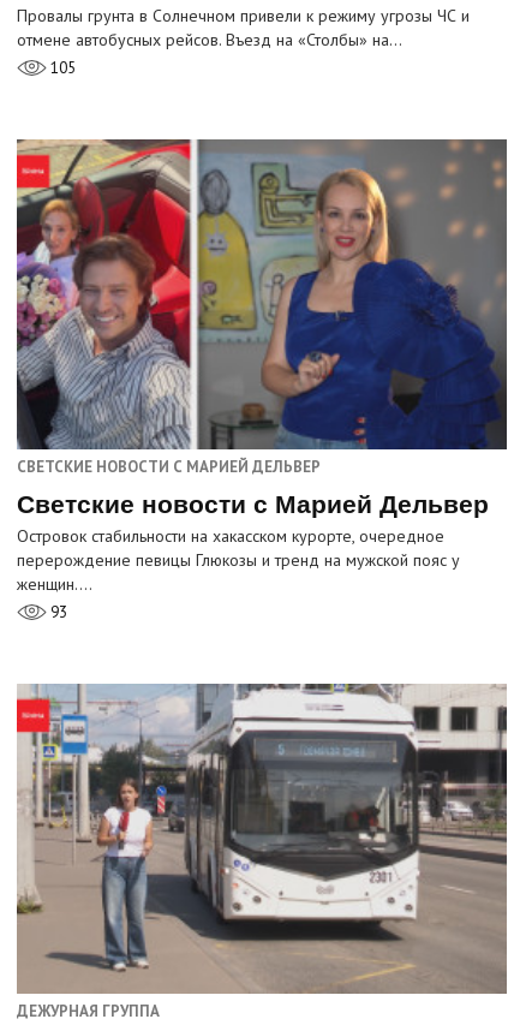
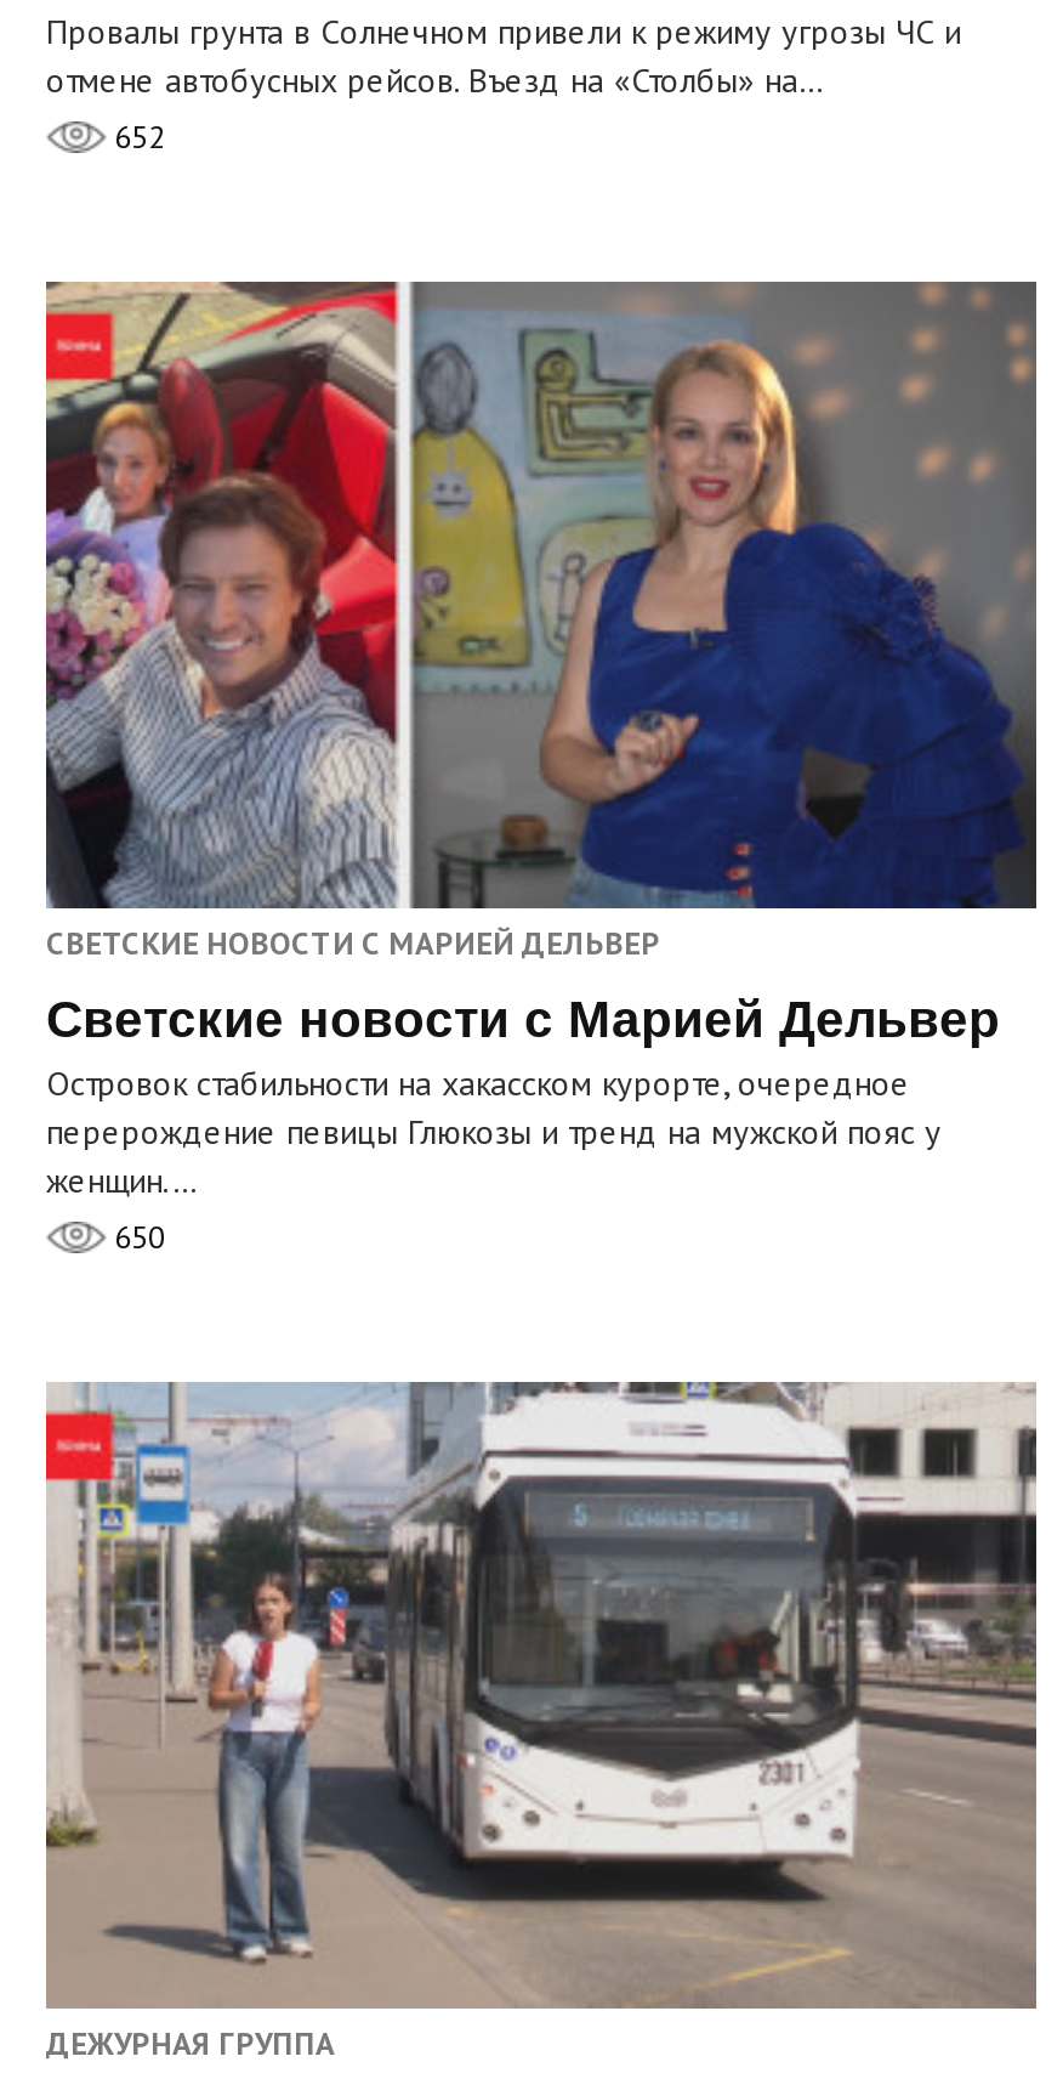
- 105
+ 652

- 93
+ 650
